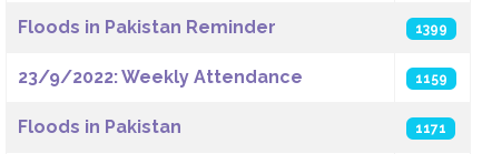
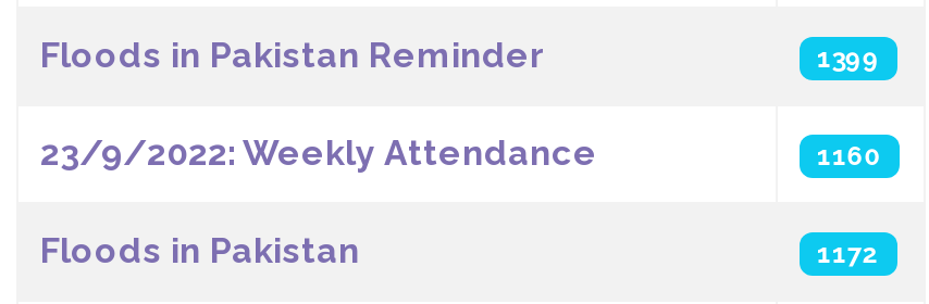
- 1159
+ 1160

- 1171
+ 1172
